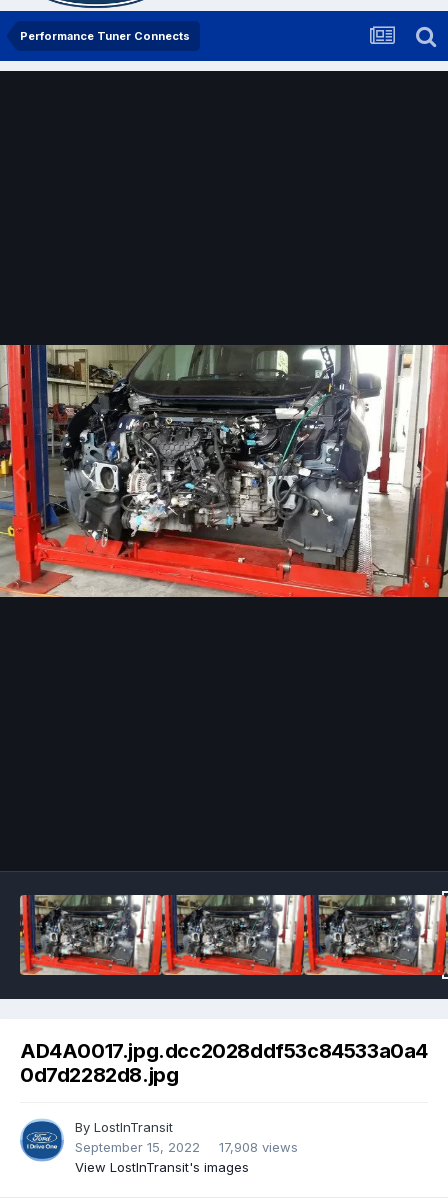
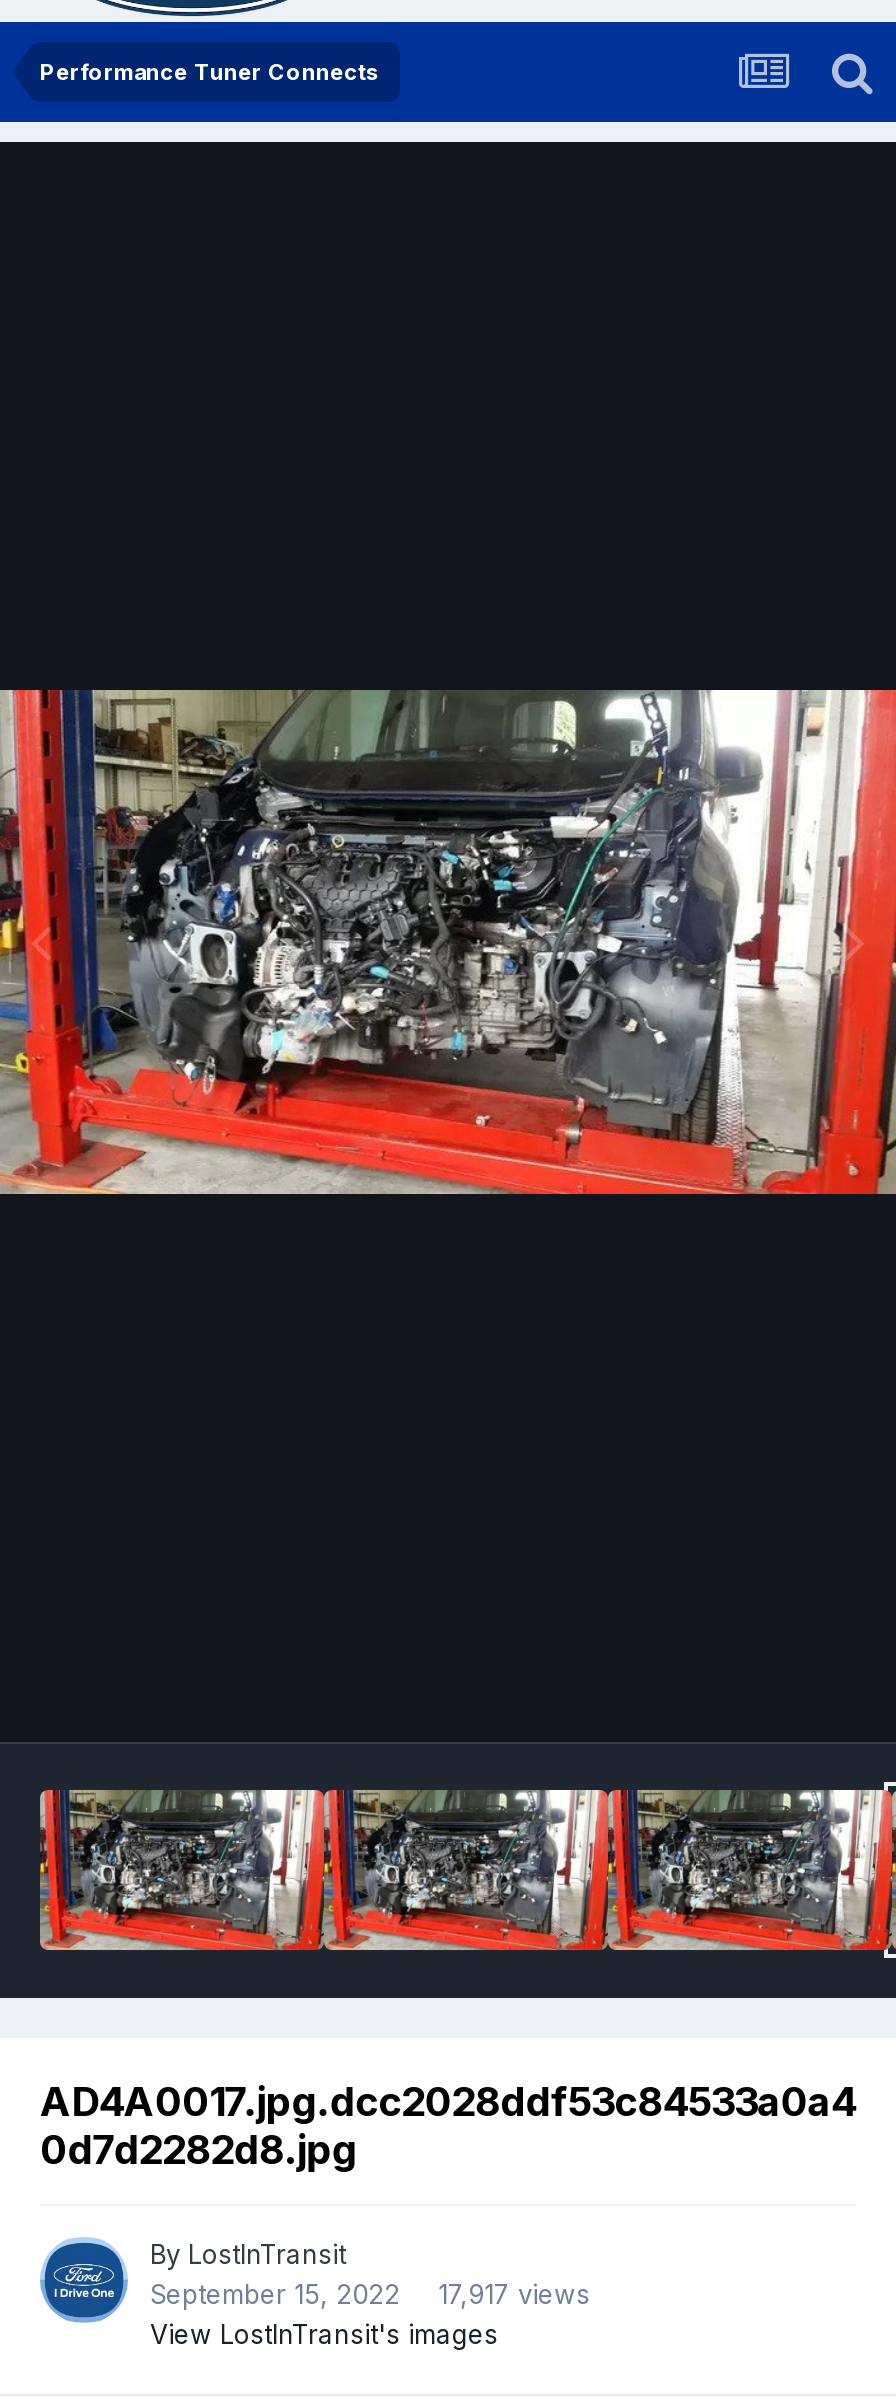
- September 15, 2022 17,908 views
+ September 15, 2022 17,917 views
